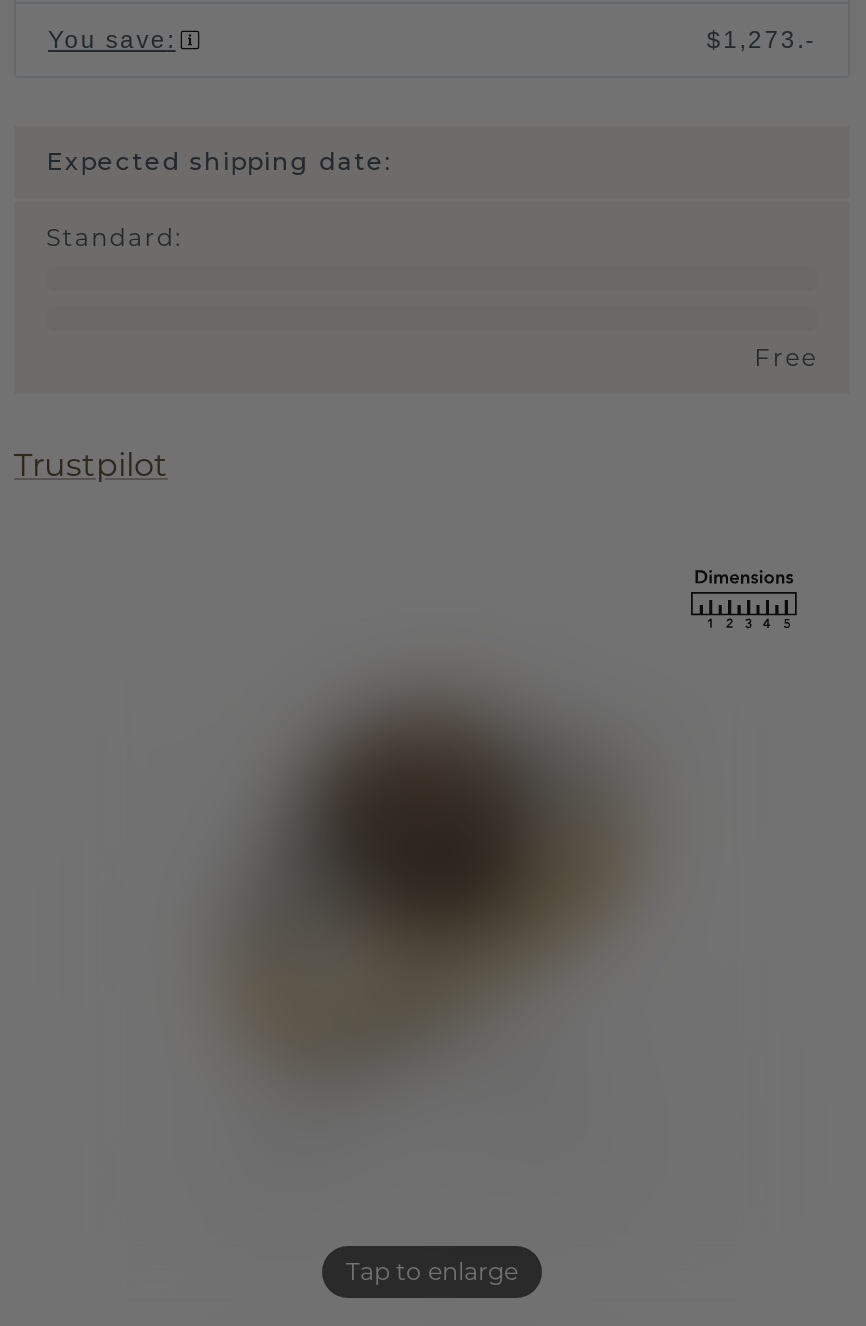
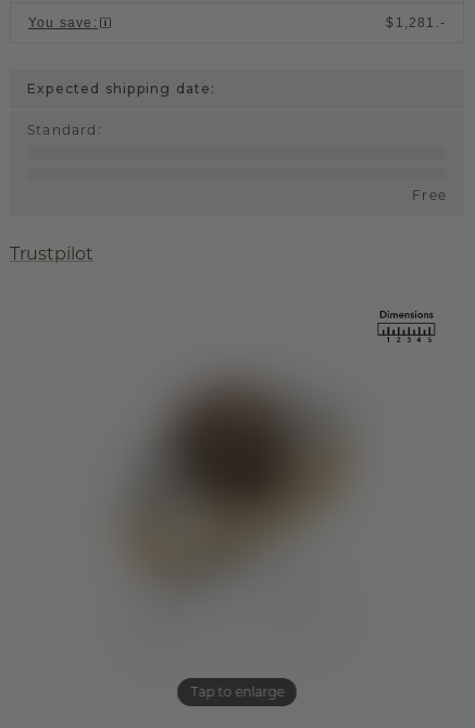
- $1,273.-
+ $1,281.-
